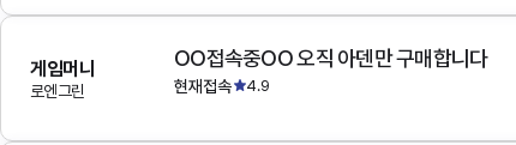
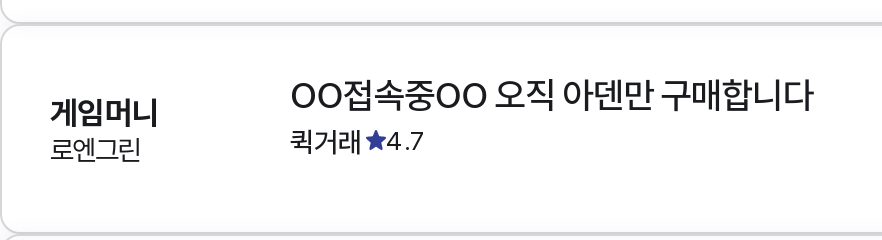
- 현재접속
- 4.9
+ 퀵거래
+ 4.7
